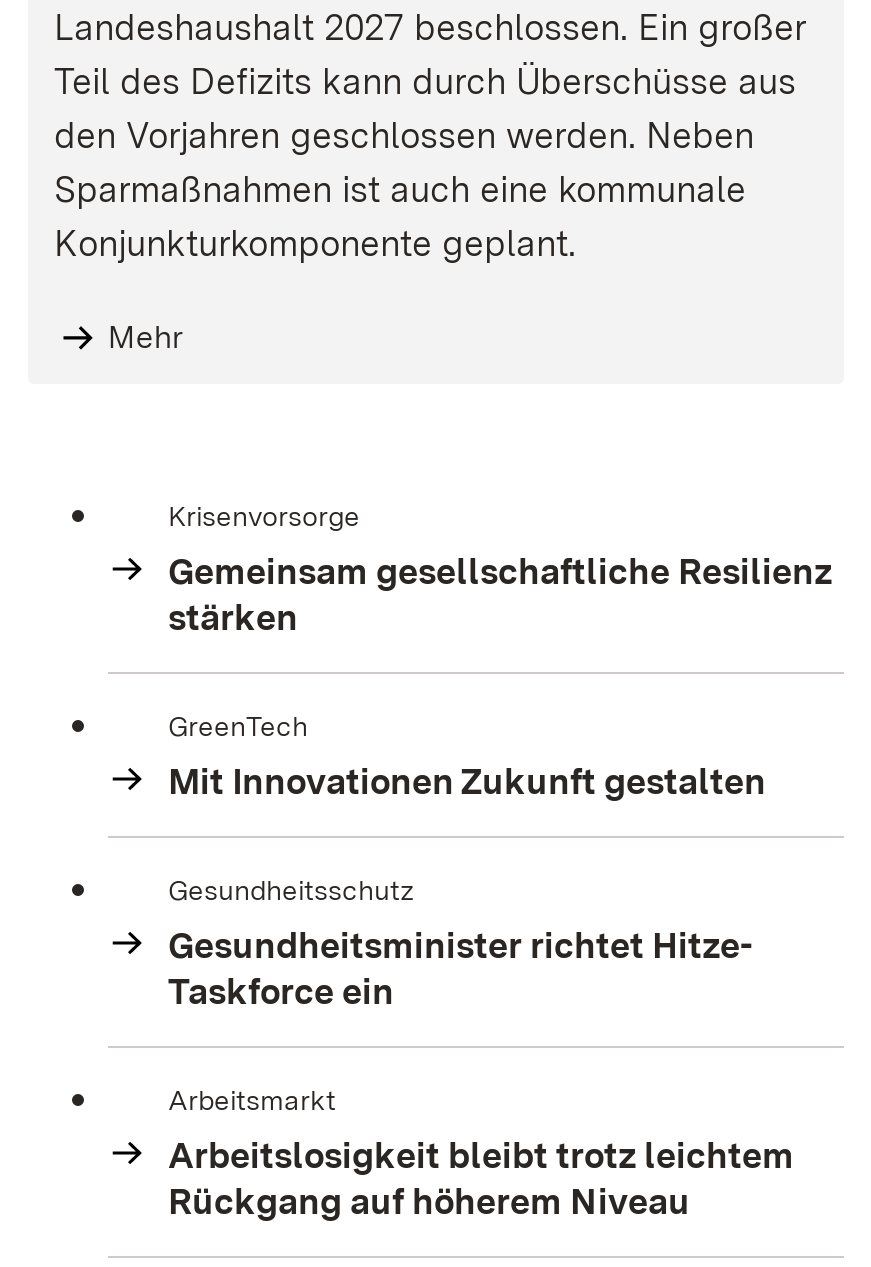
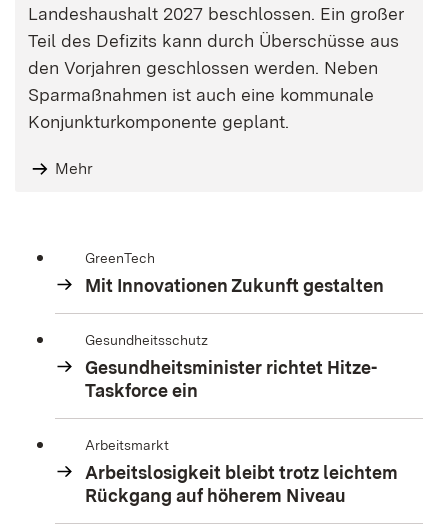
- Krisenvorsorge
- Gemeinsam gesellschaftliche Resilienz
- stärken
